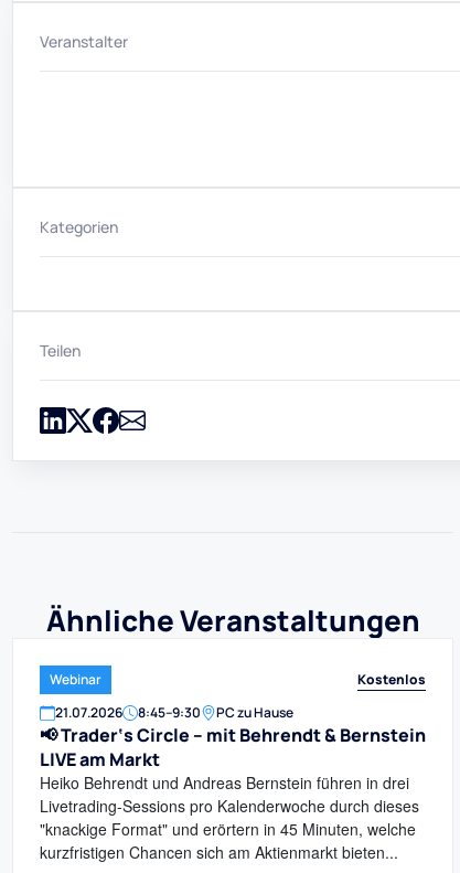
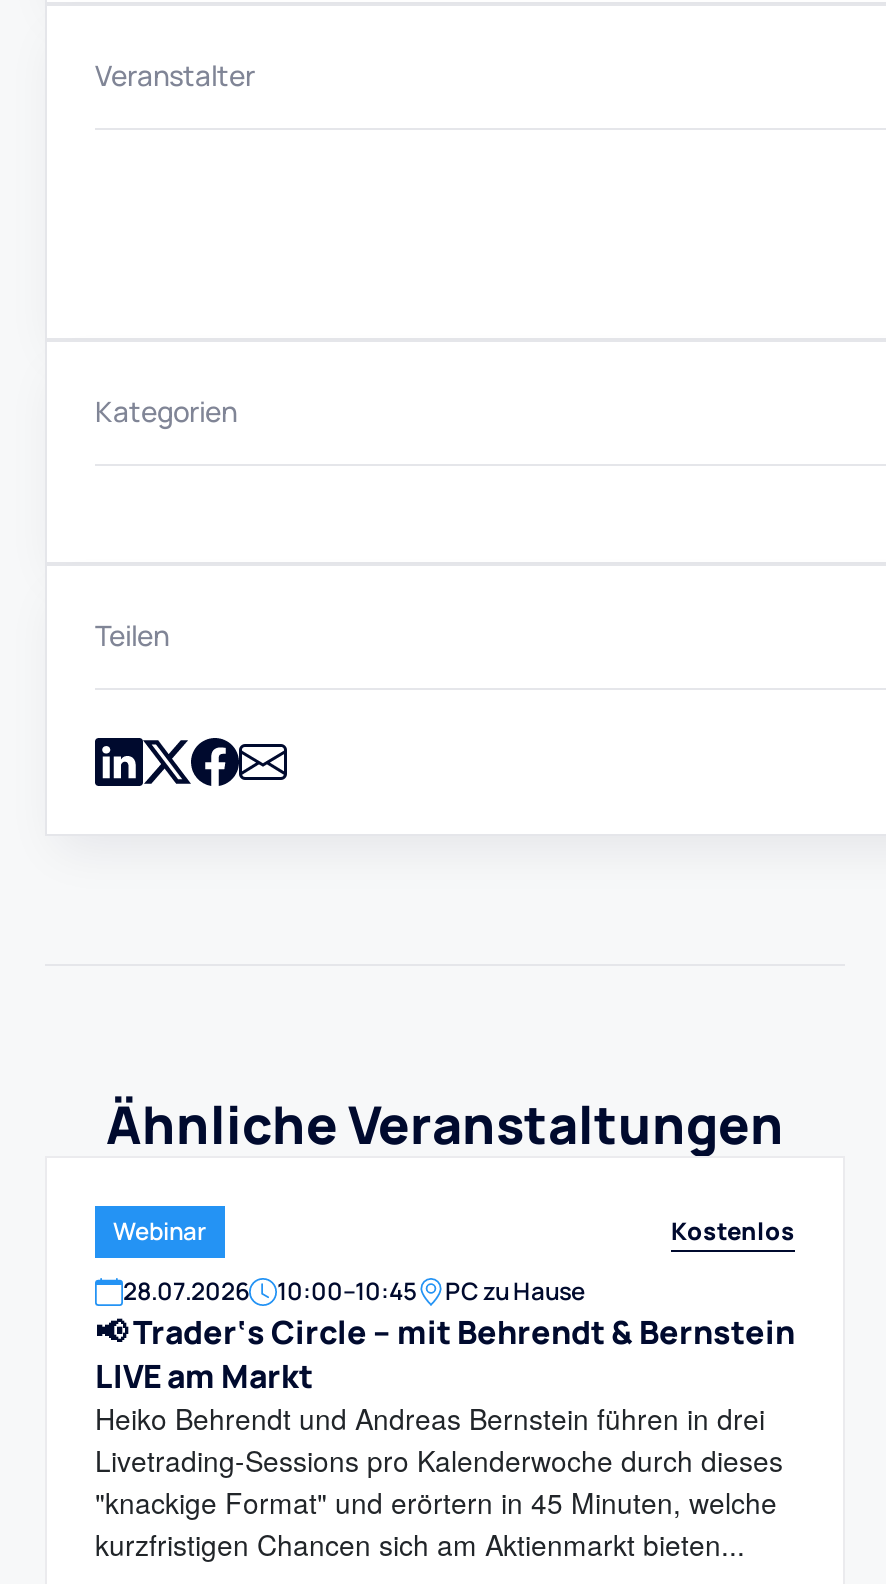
- 21.07.2026
+ 28.07.2026

- 8:45–9:30
+ 10:00–10:45
